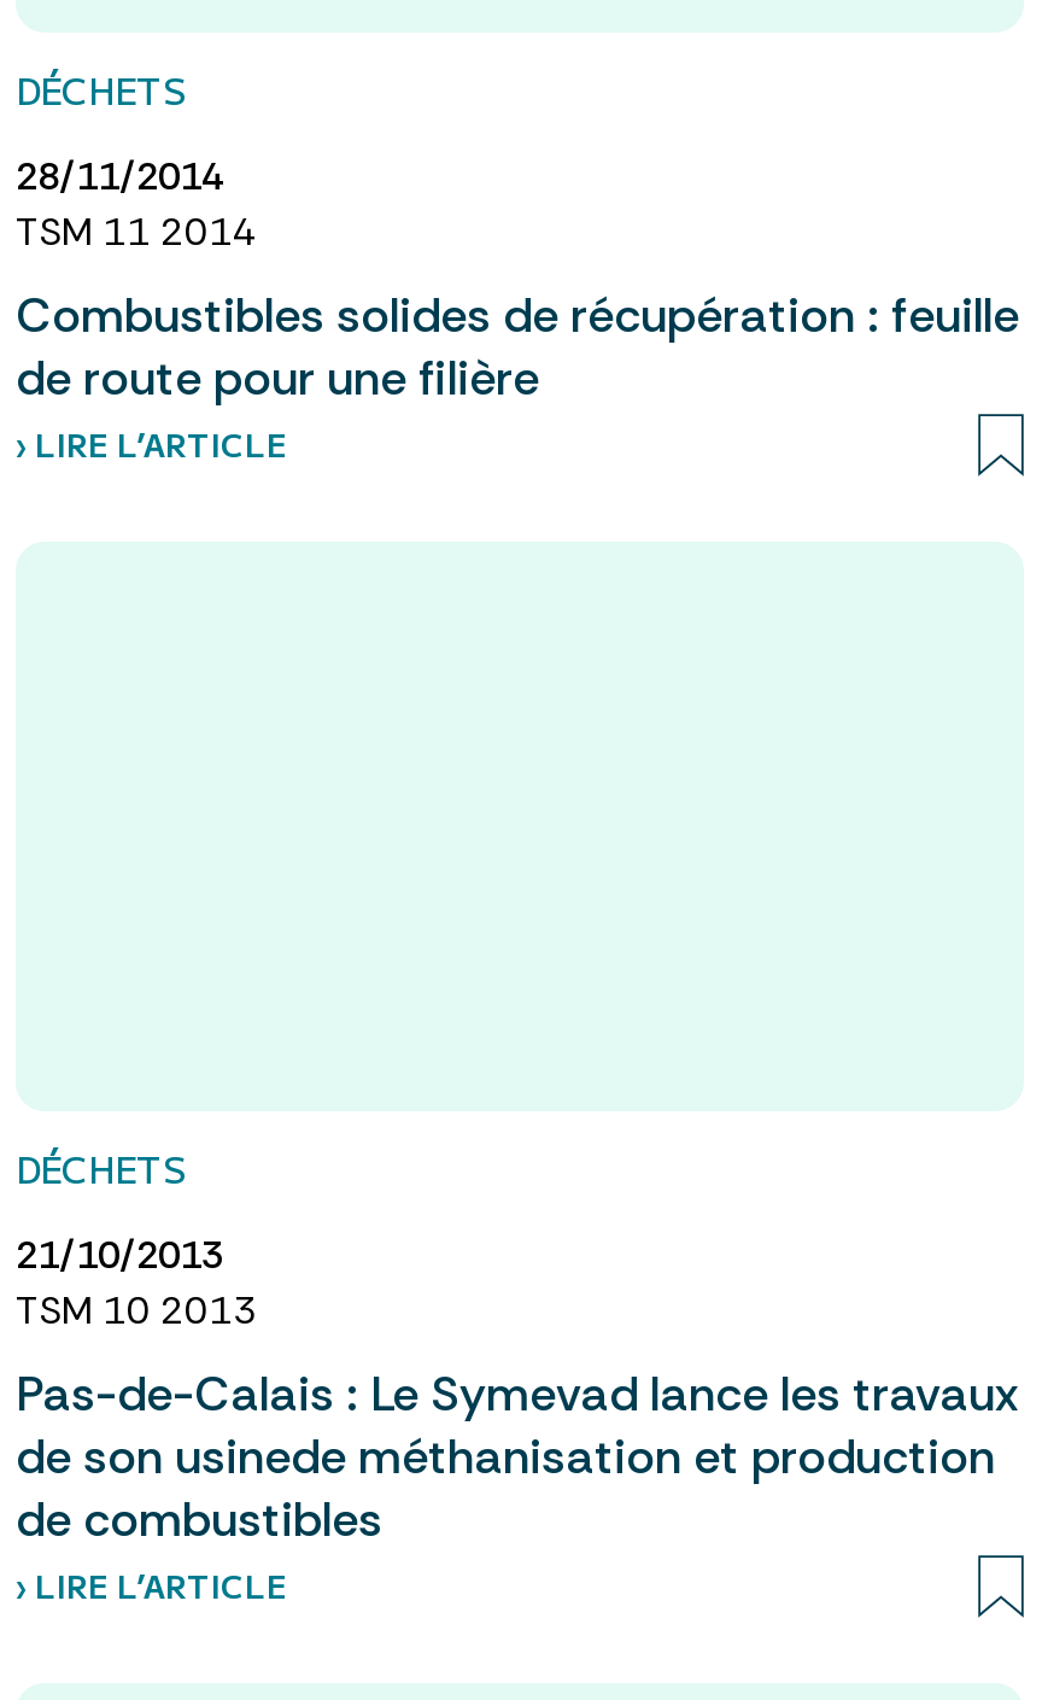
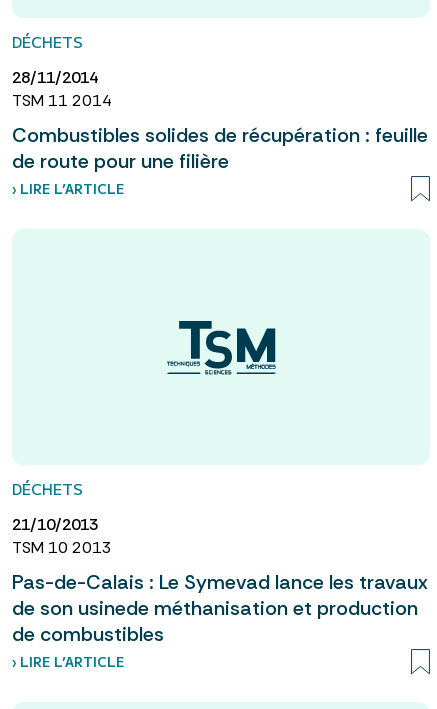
+ [image]
